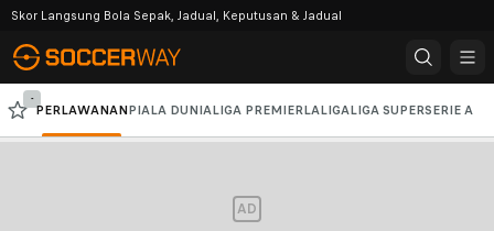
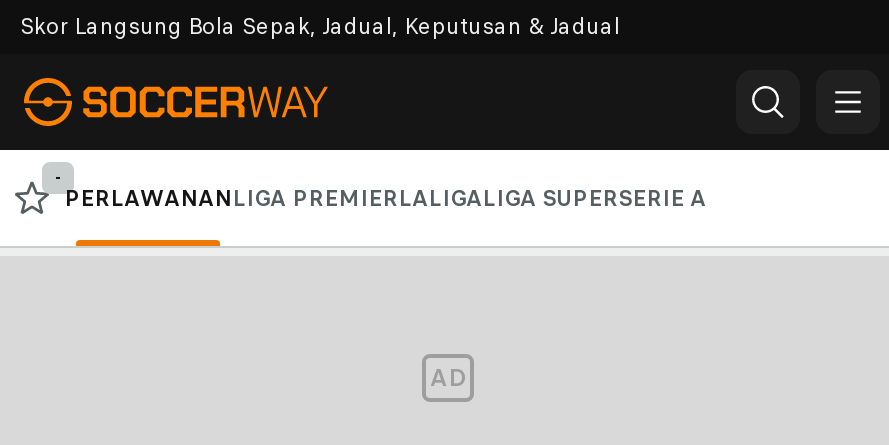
- PERLAWANAN PIALA DUNIA LIGA PREMIER LALIGA LIGA SUPERSERIE A
+ PERLAWANAN LIGA PREMIER LALIGALIGA SUPERSERIE A
